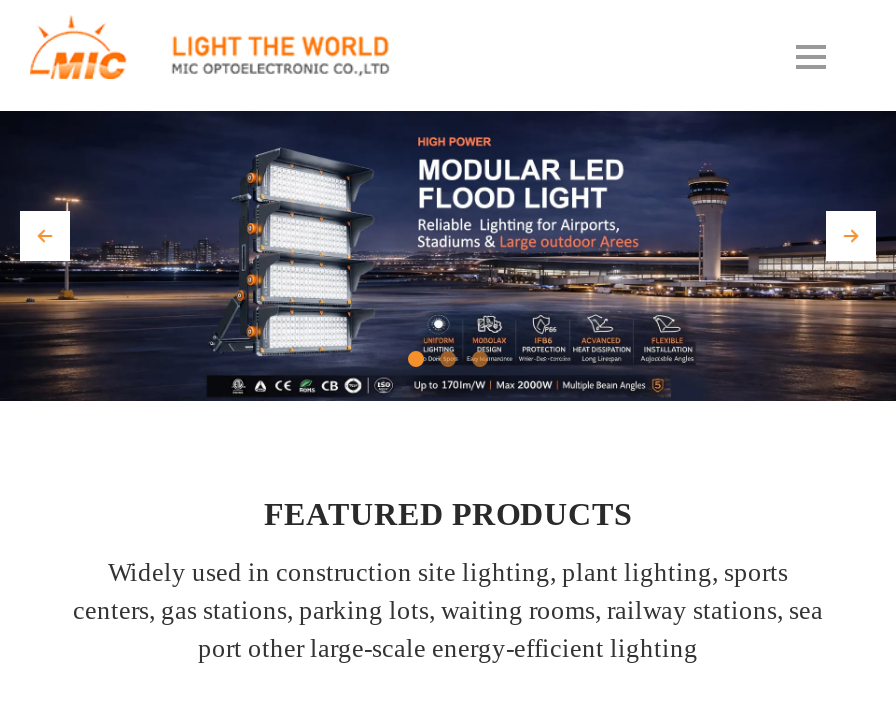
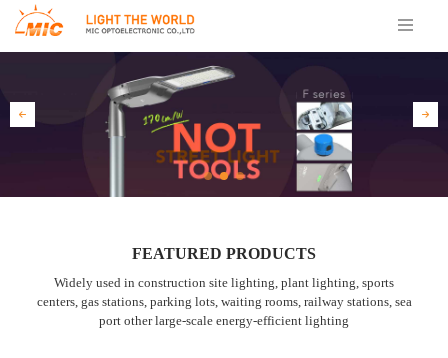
- [image]
+ [image]
